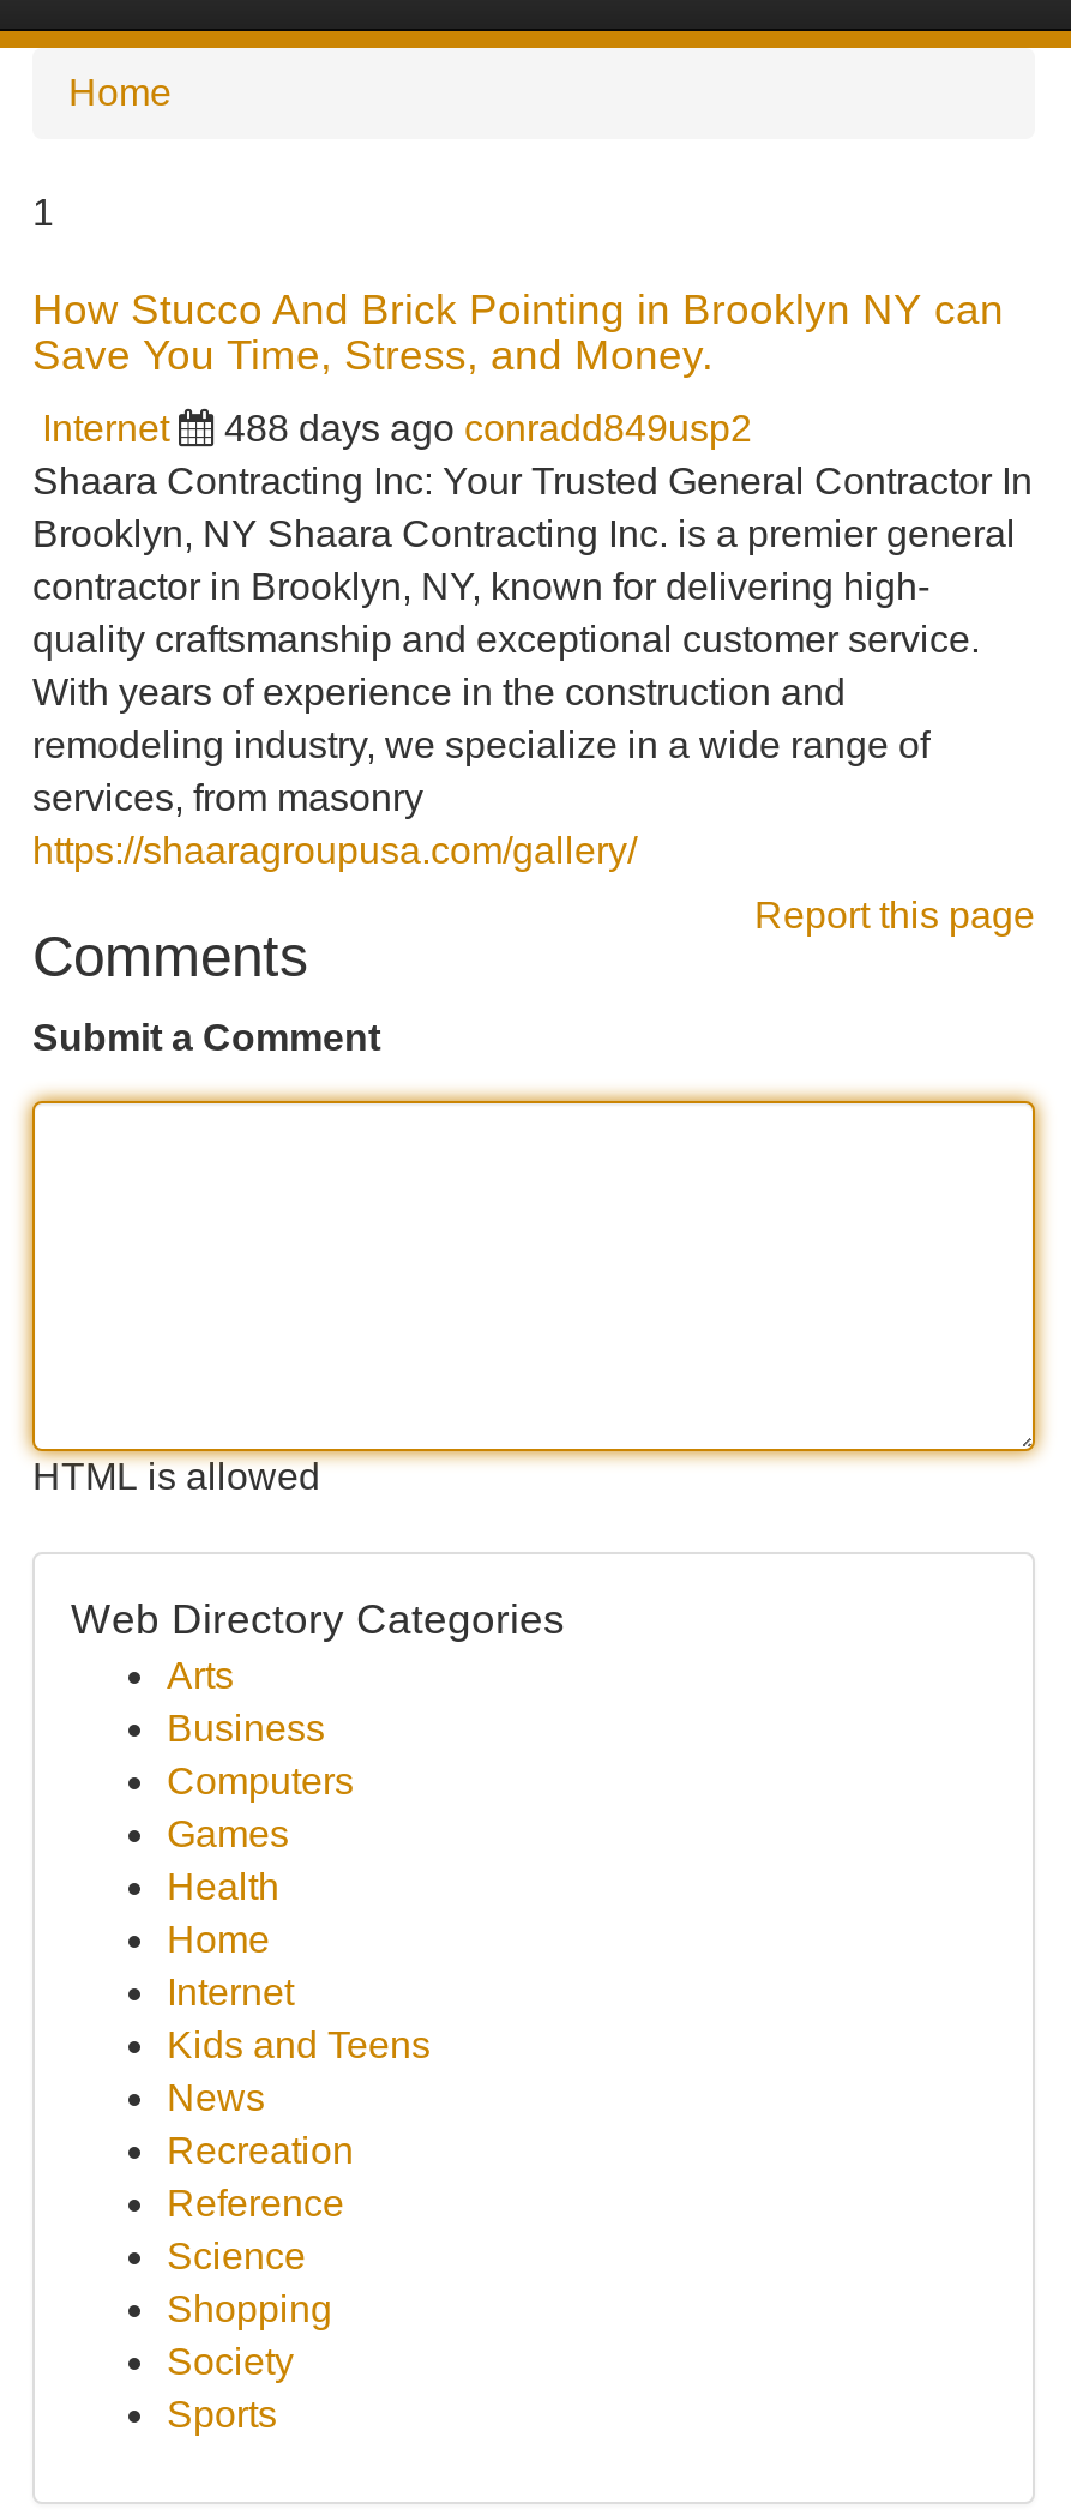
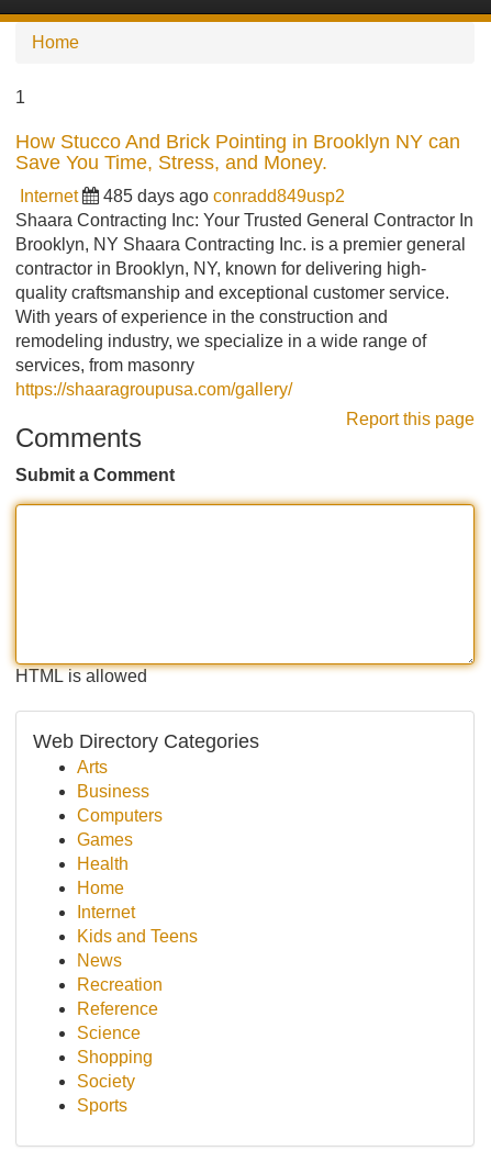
- 488 days ago conradd849usp2
+ 485 days ago conradd849usp2
